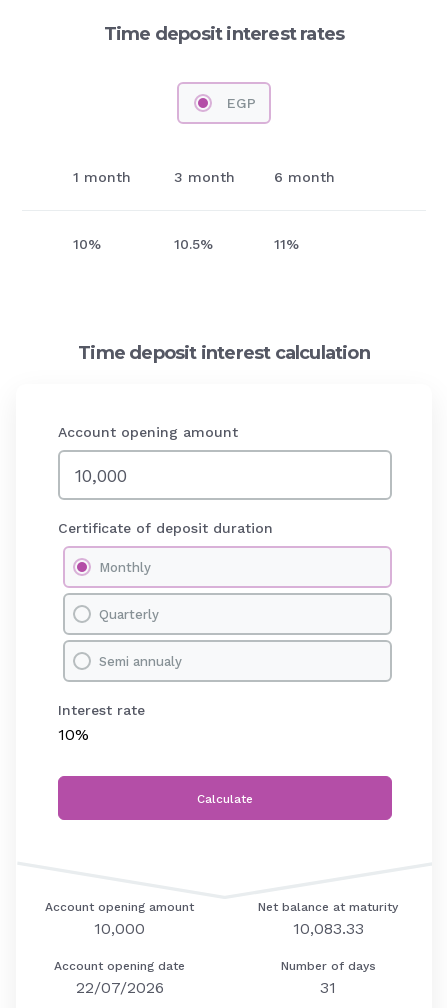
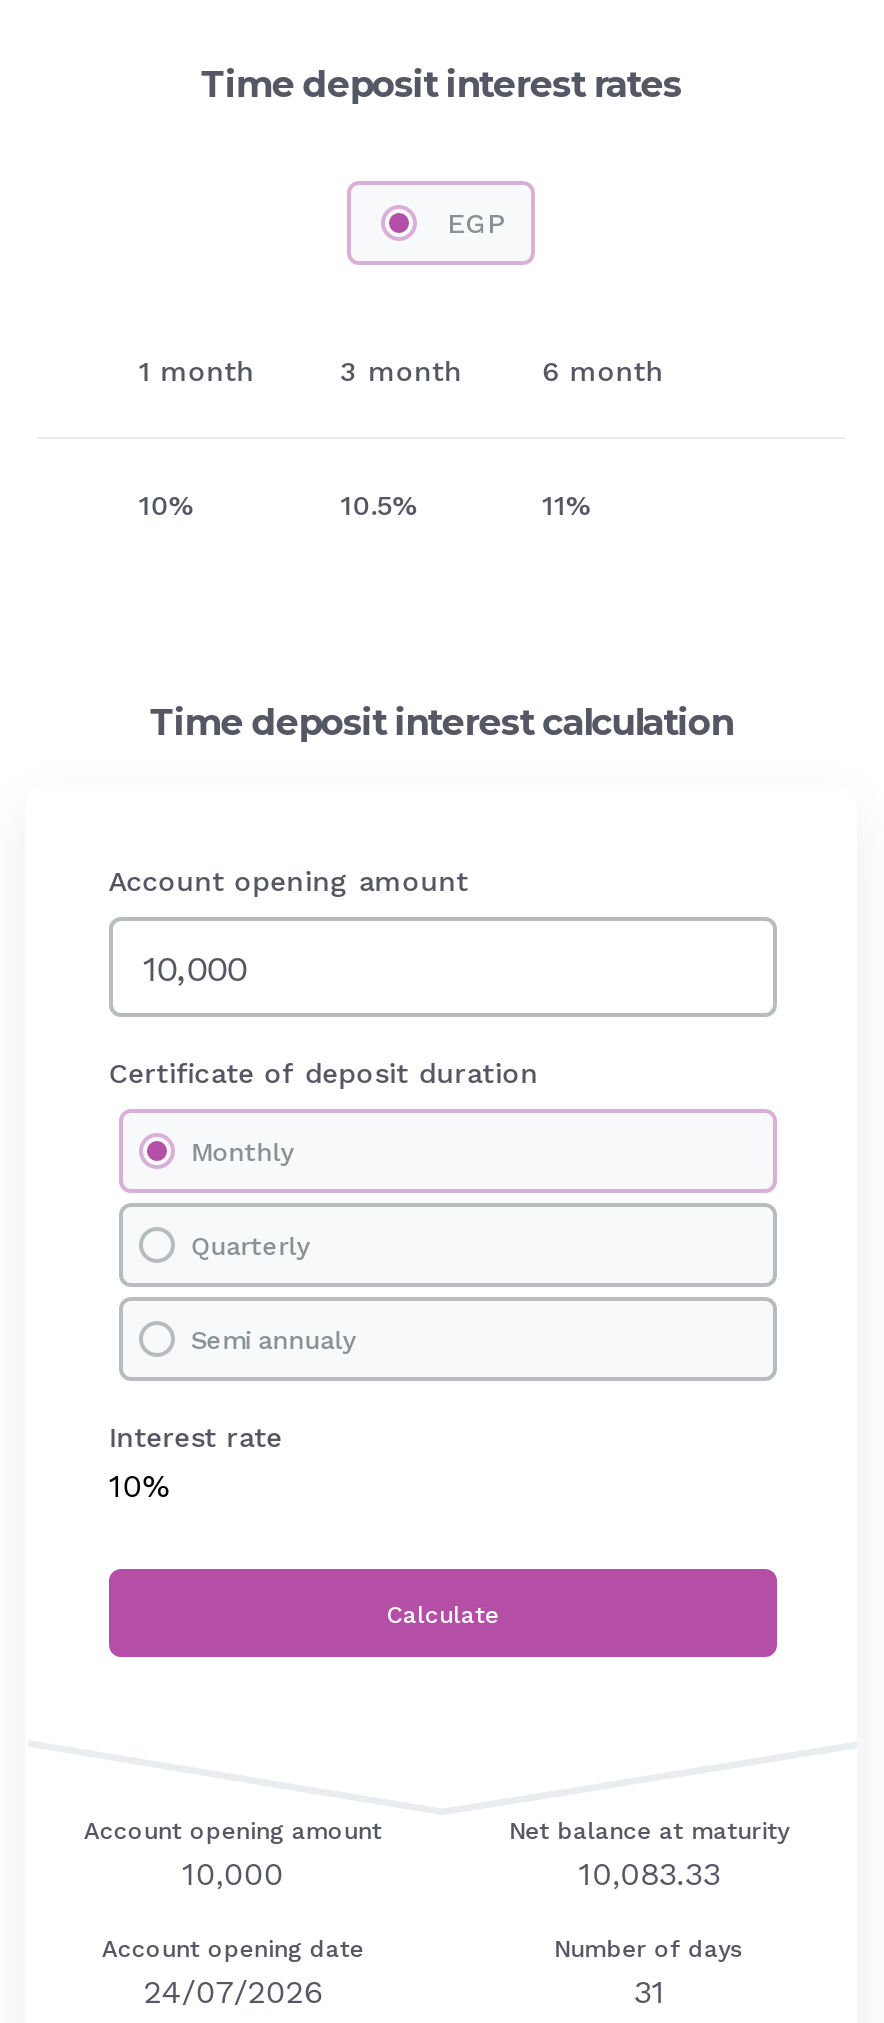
- 22/07/2026
+ 24/07/2026
